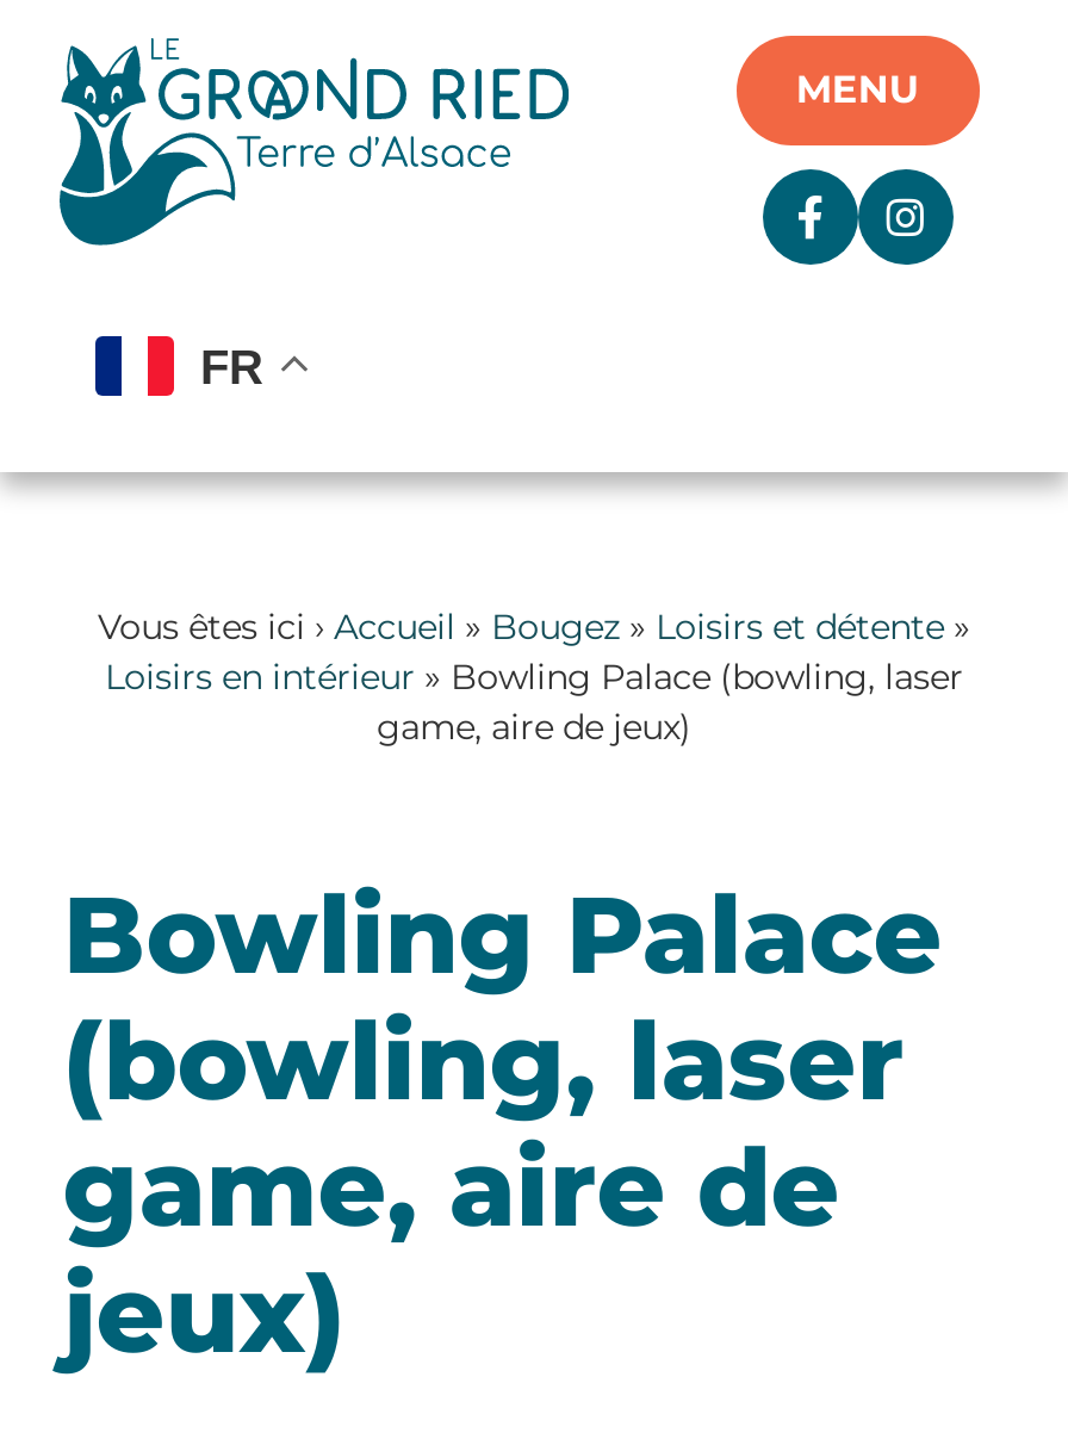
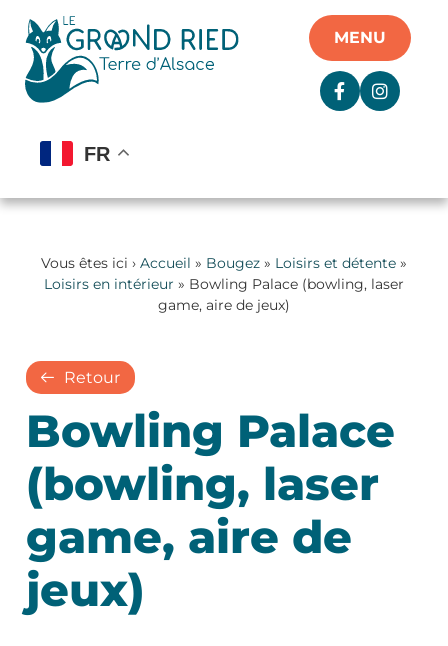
+ Retour
